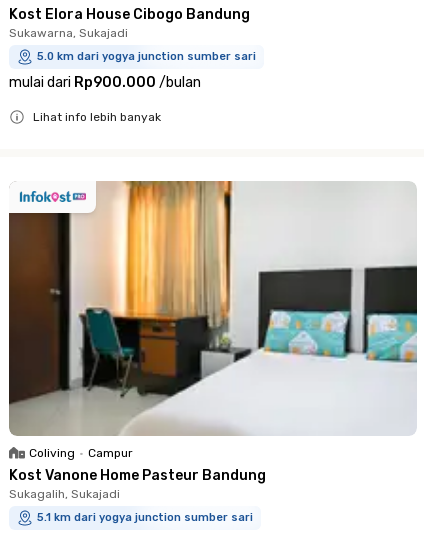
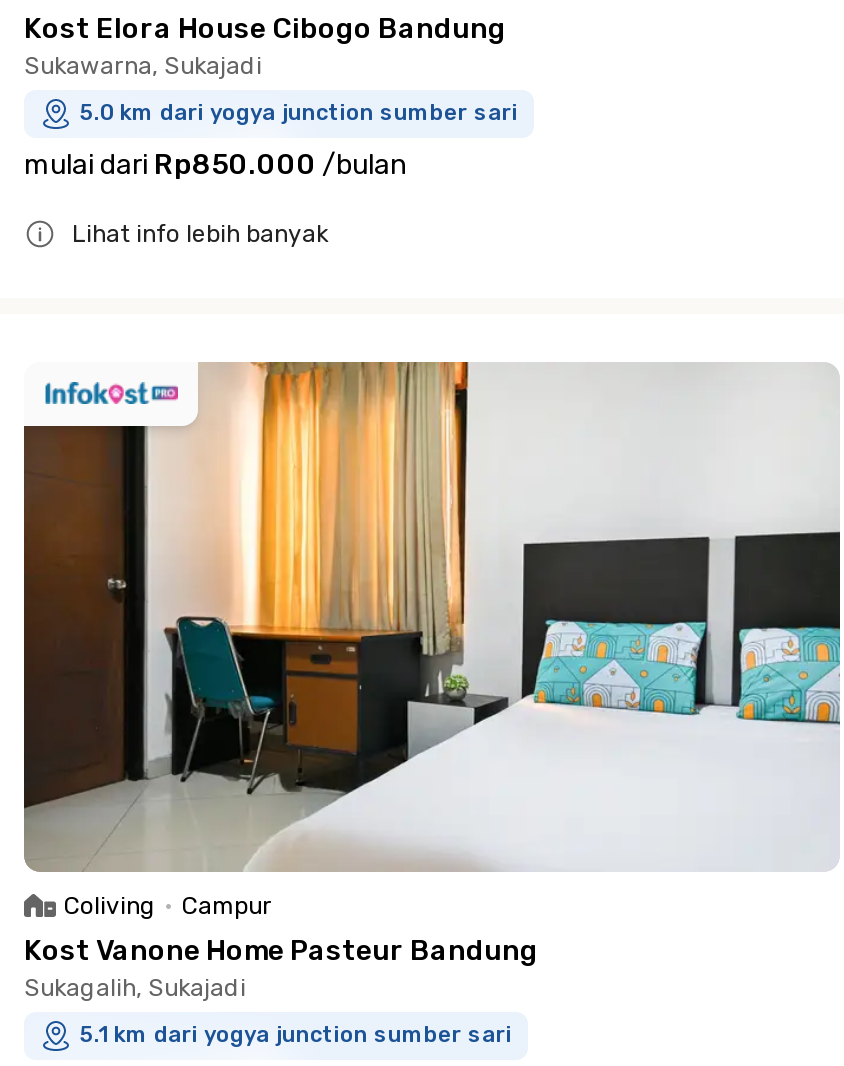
- mulai dari Rp900.000 /bulan
+ mulai dari Rp850.000 /bulan
